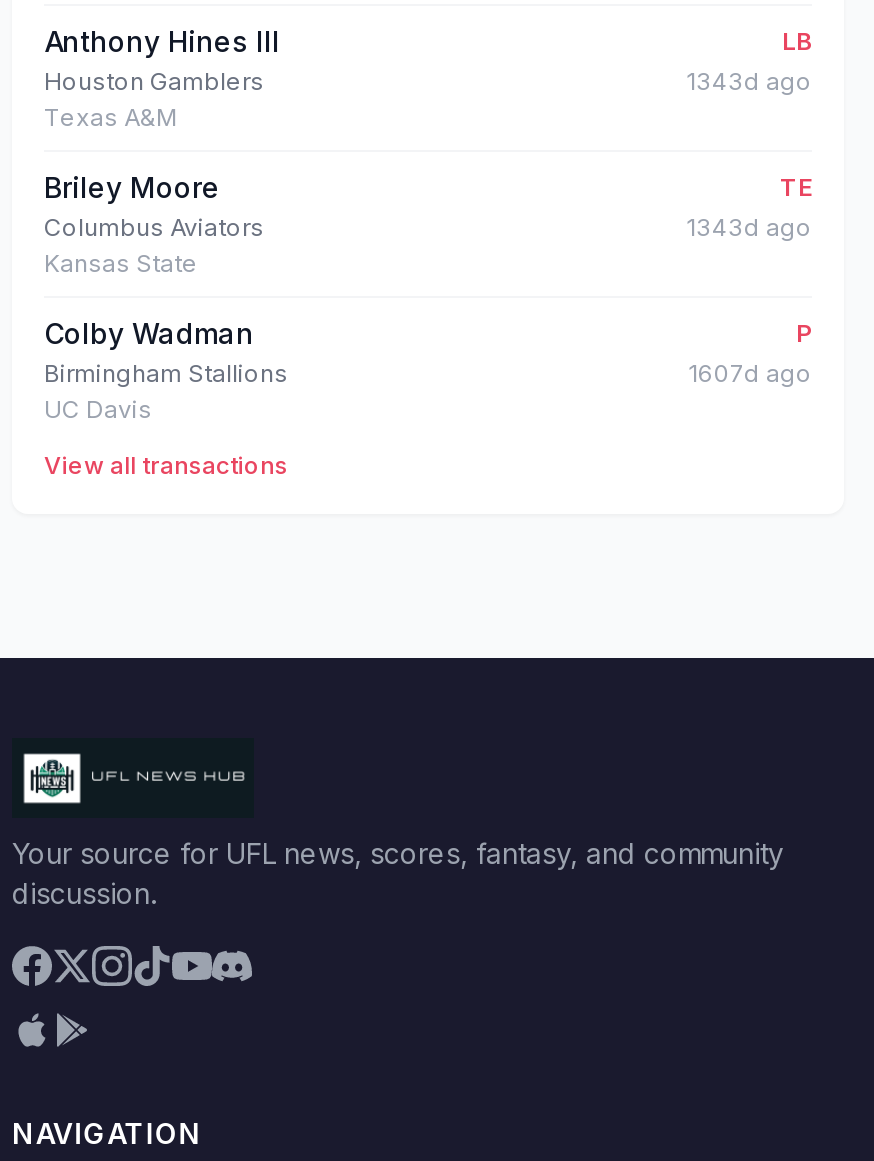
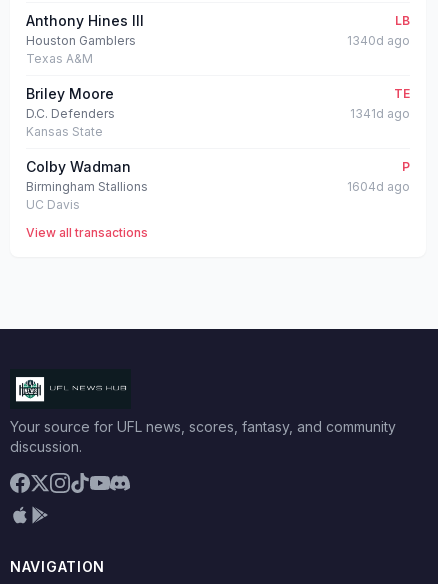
- 1343d ago
+ 1340d ago

- Columbus Aviators
- 1343d ago
+ D.C. Defenders
+ 1341d ago

- 1607d ago
+ 1604d ago
